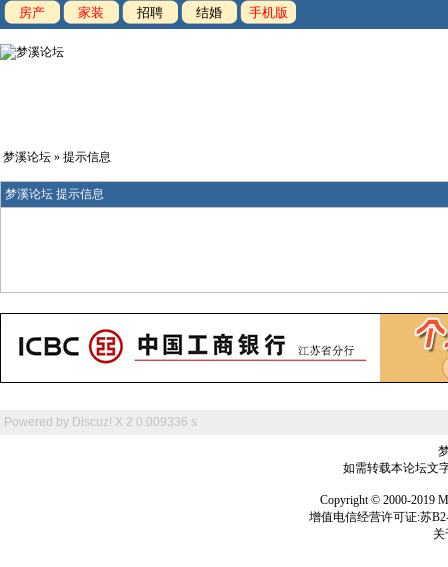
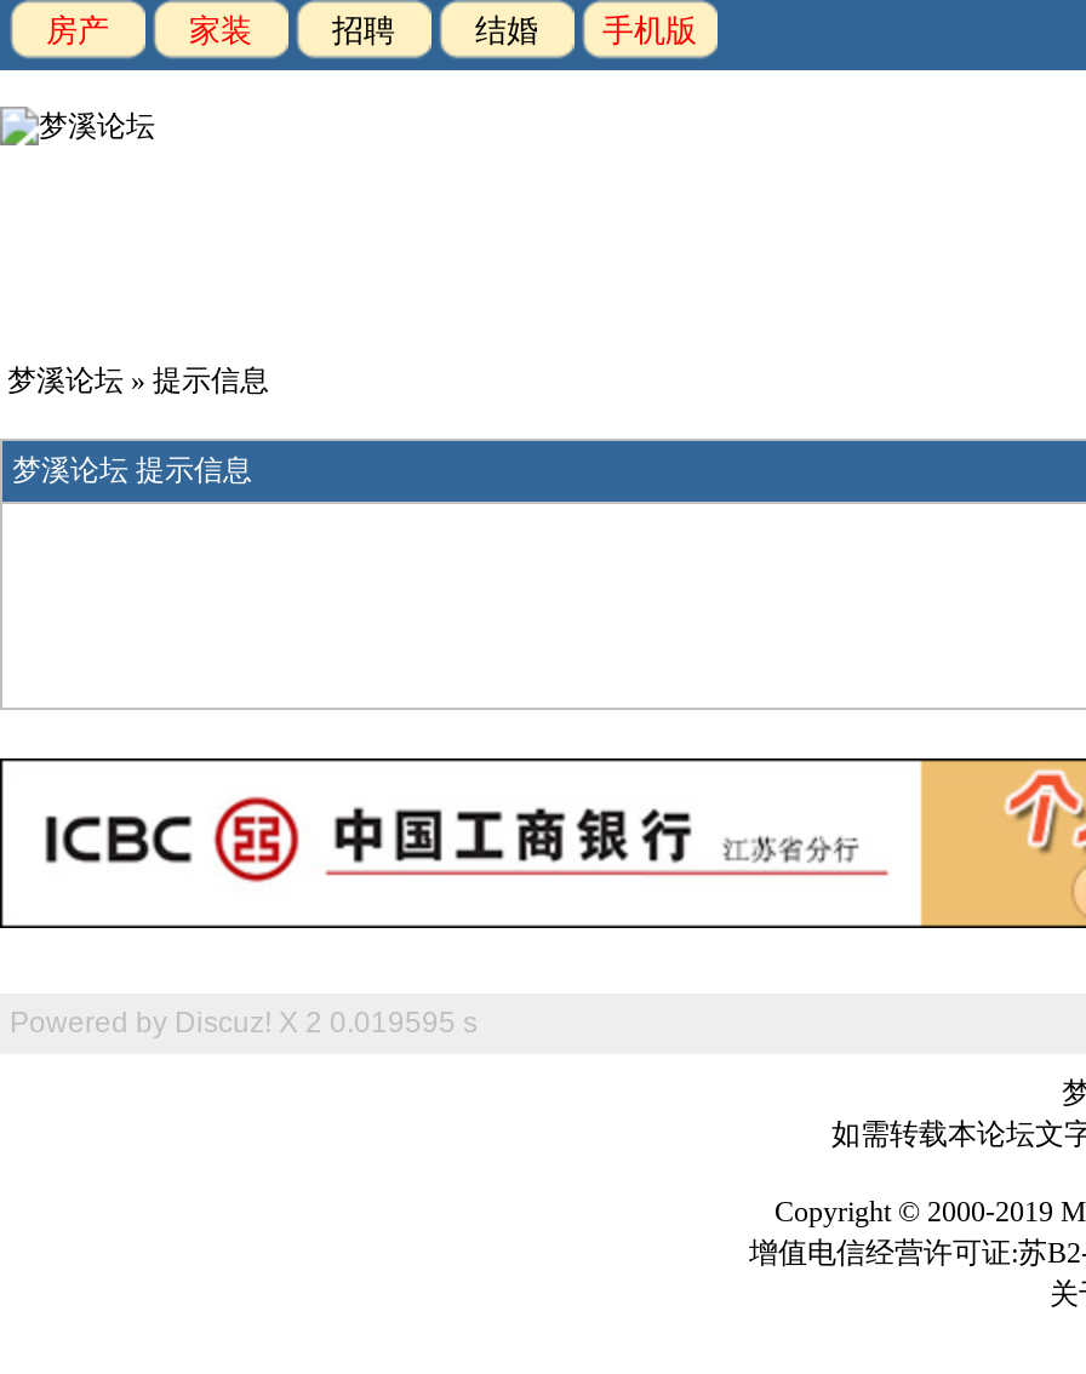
- Powered by Discuz! X 2 0.009336 s
+ Powered by Discuz! X 2 0.019595 s
